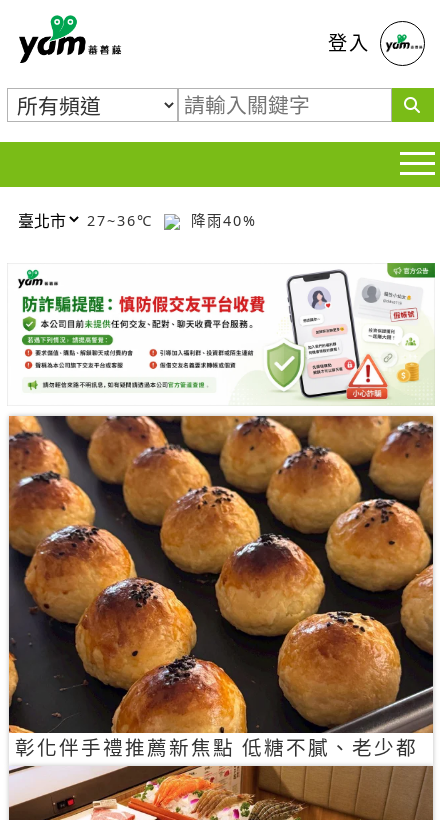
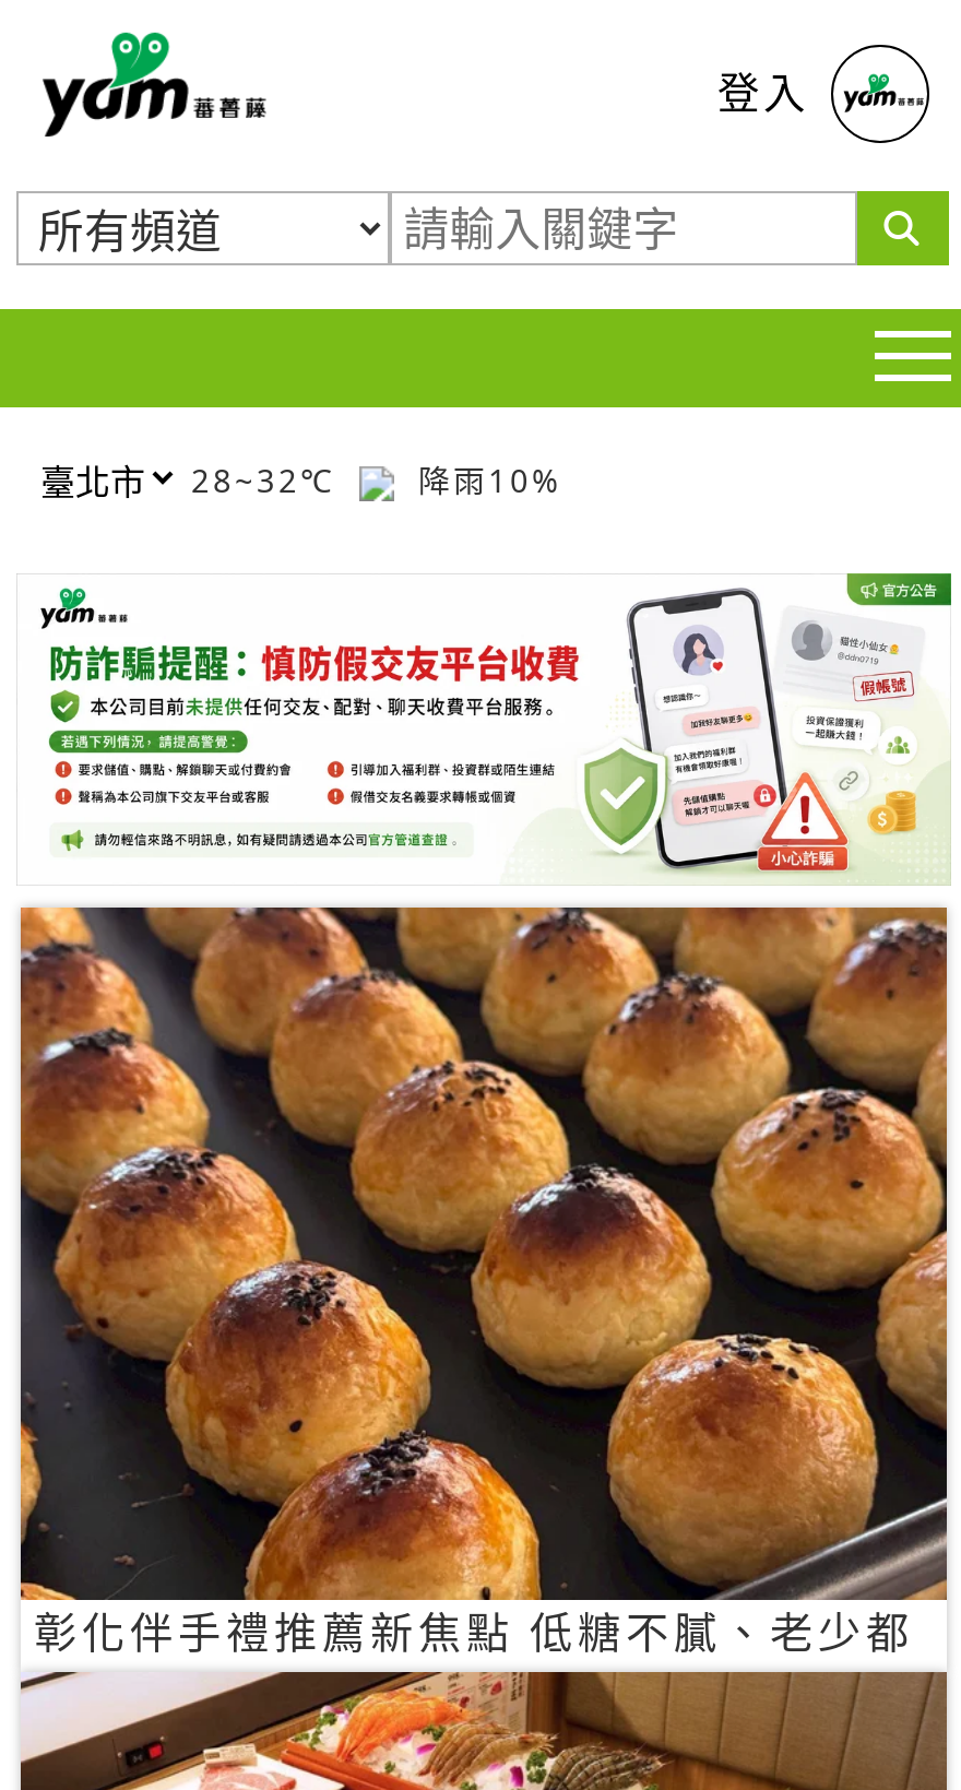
- 27~36℃
+ 28~32℃

- 降雨40%
+ 降雨10%
